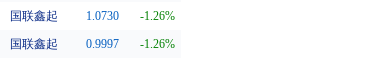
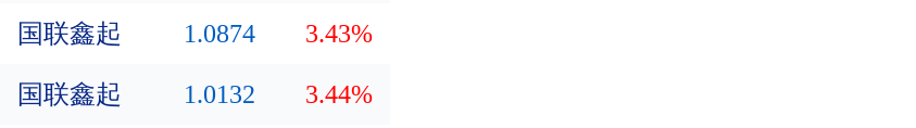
- 1.0730
+ 1.0874

- -1.26%
+ 3.43%

- 0.9997
+ 1.0132

- -1.26%
+ 3.44%
